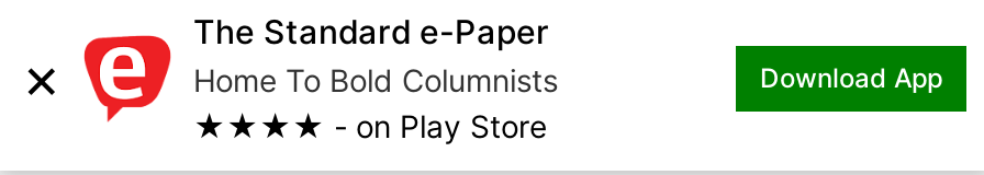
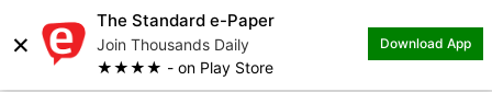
- Home To Bold Columnists
+ Join Thousands Daily
